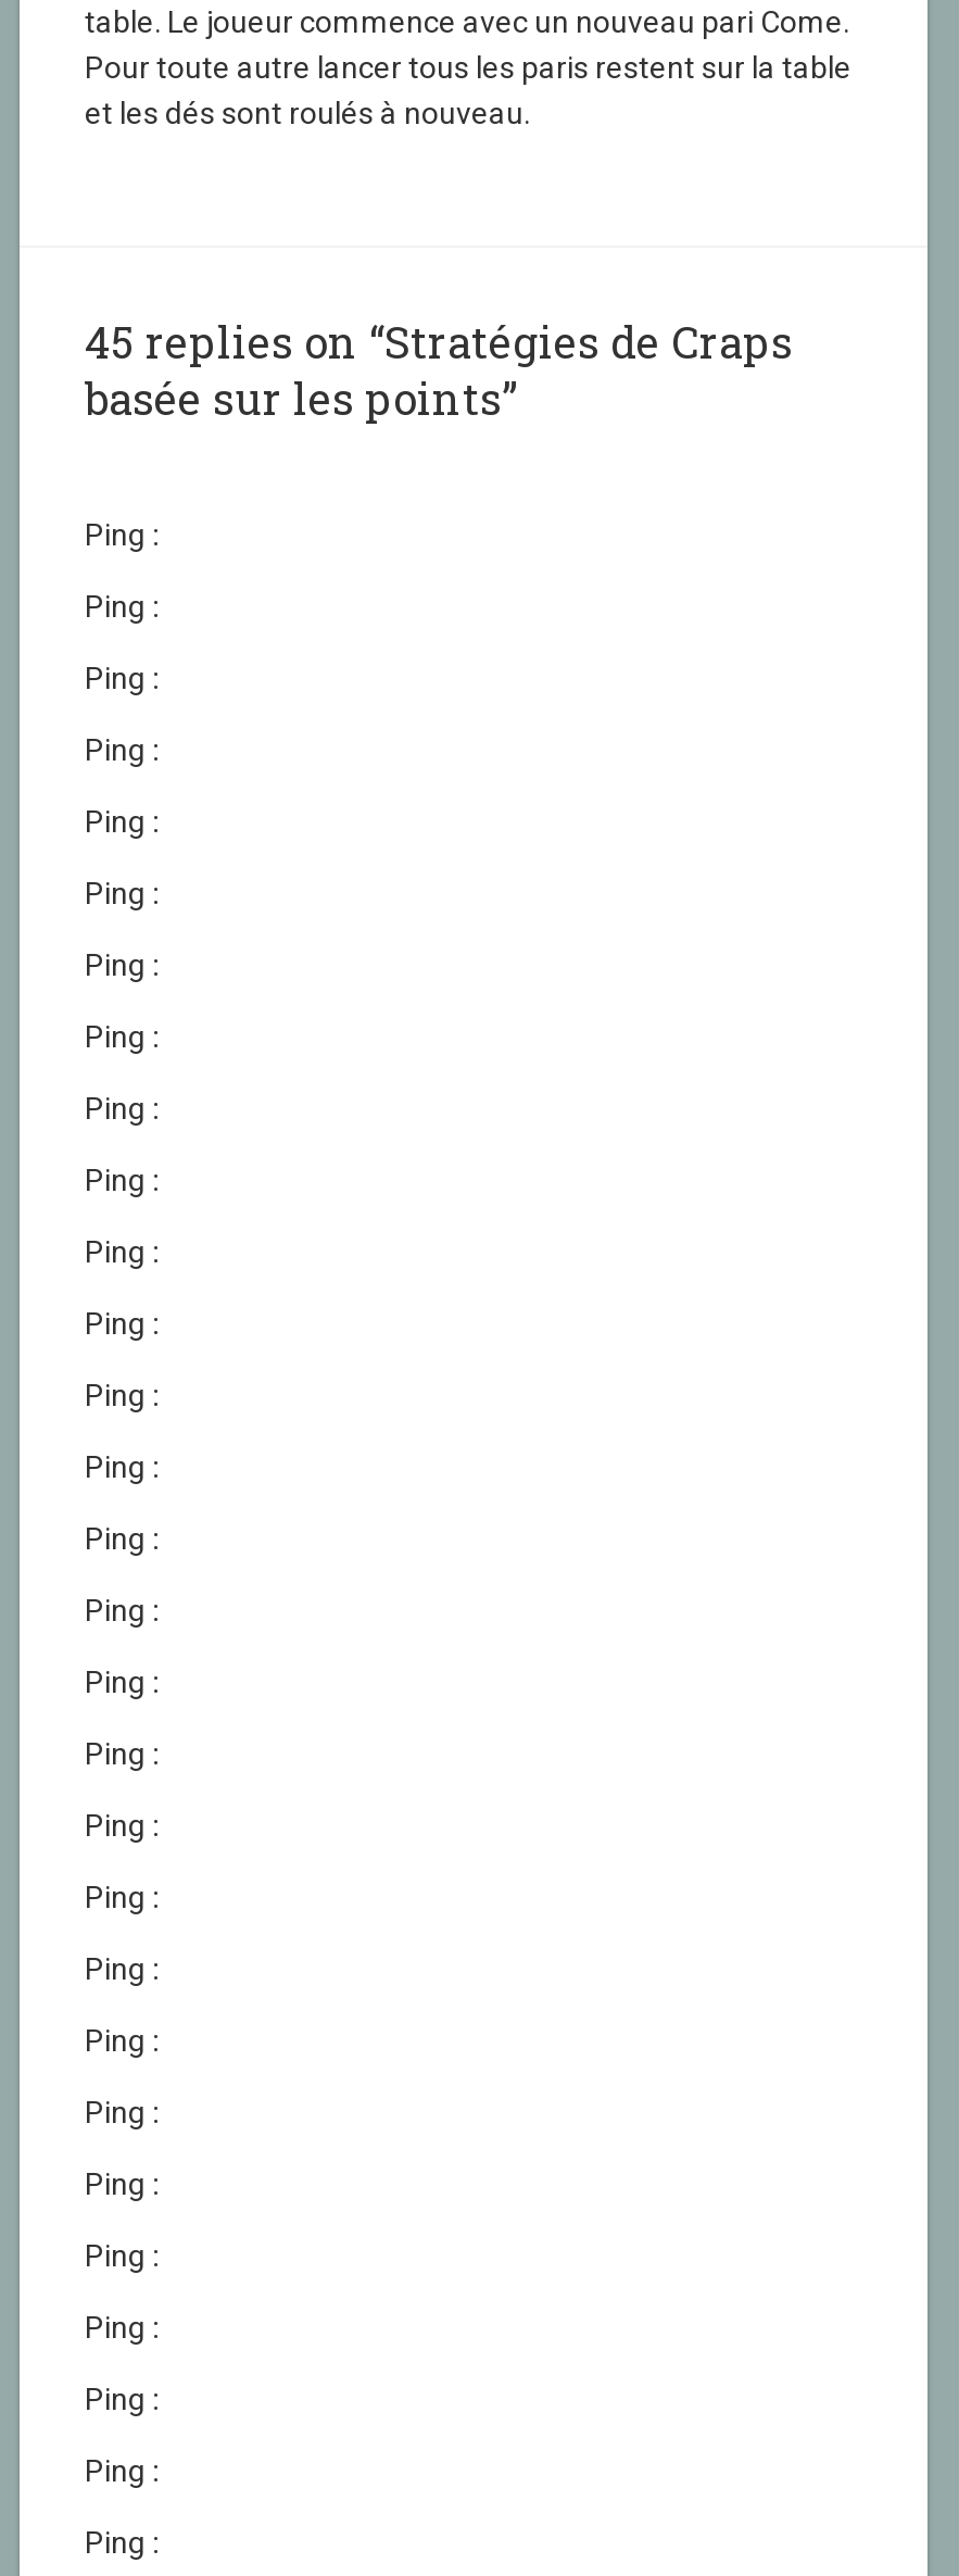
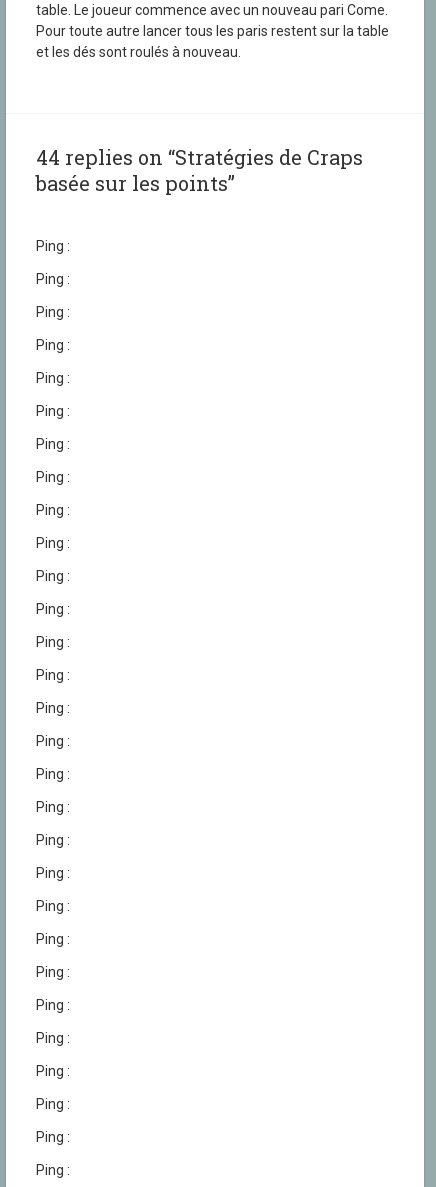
- 45 replies on “Stratégies de Craps
+ 44 replies on “Stratégies de Craps
